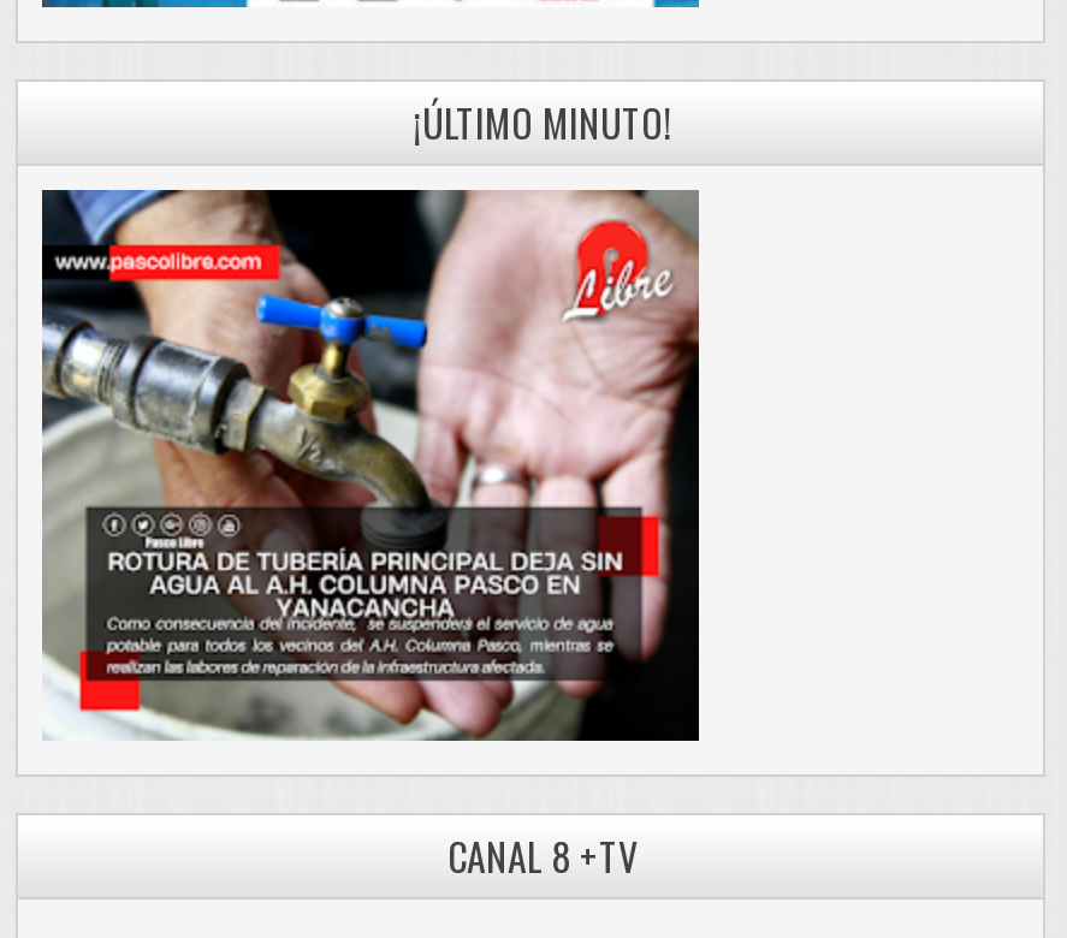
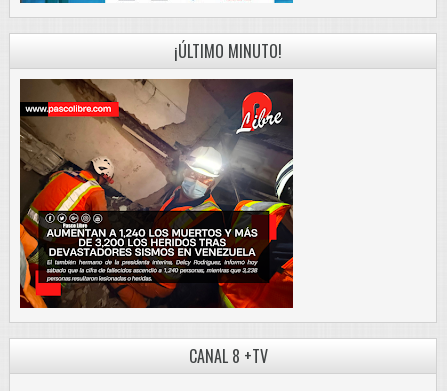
- [image]
+ [image]
